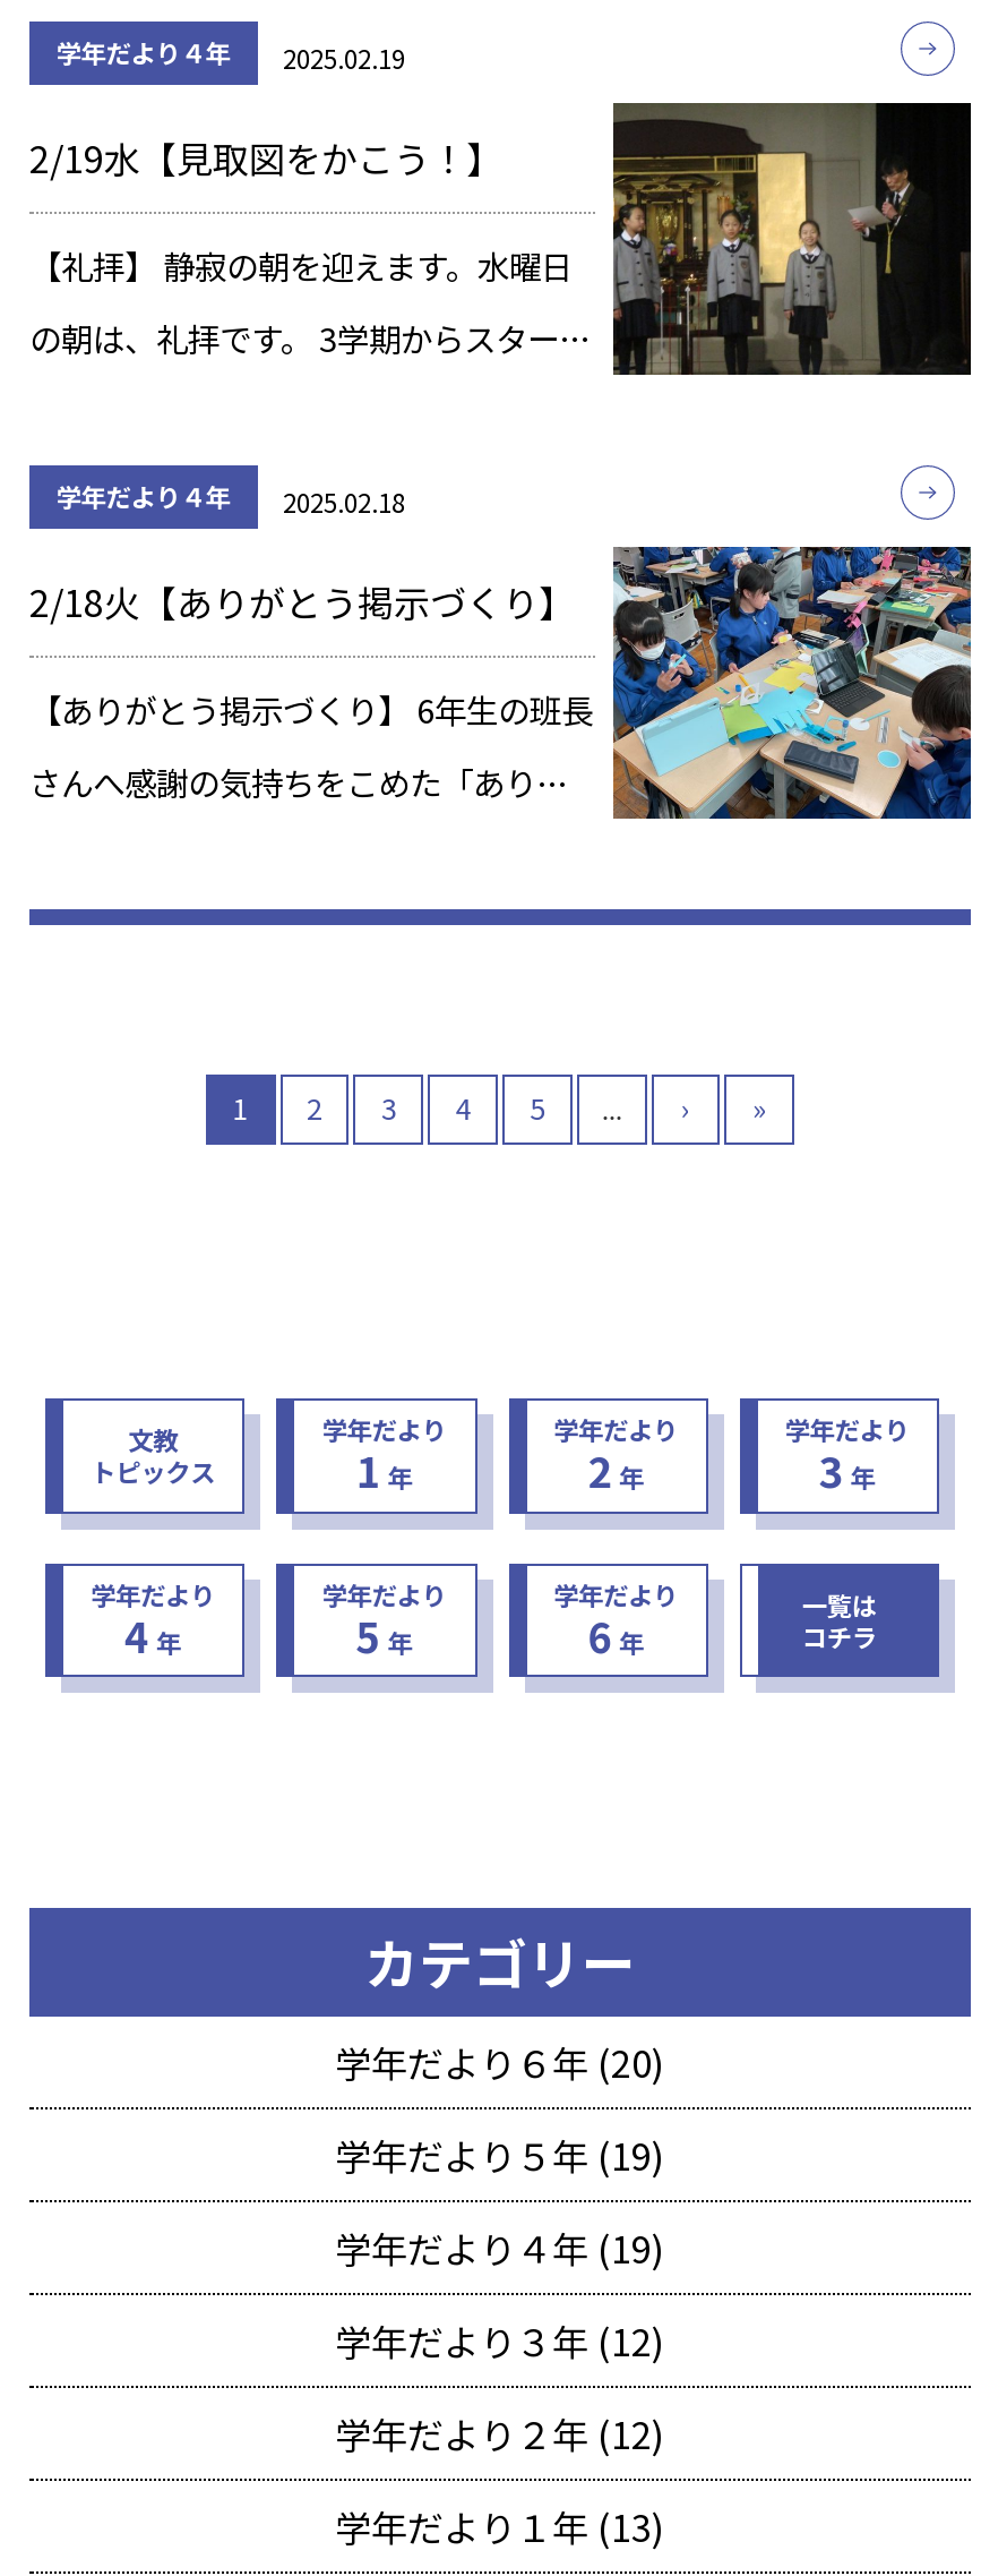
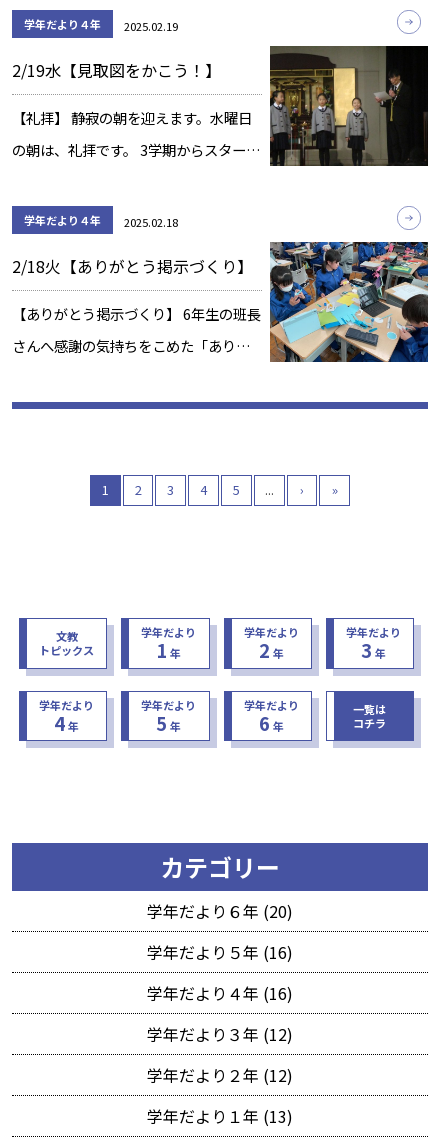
- 学年だより５年 (19)
+ 学年だより５年 (16)

- 学年だより４年 (19)
+ 学年だより４年 (16)
